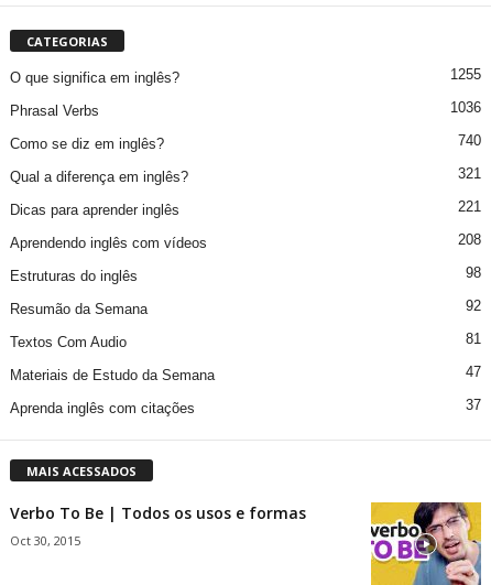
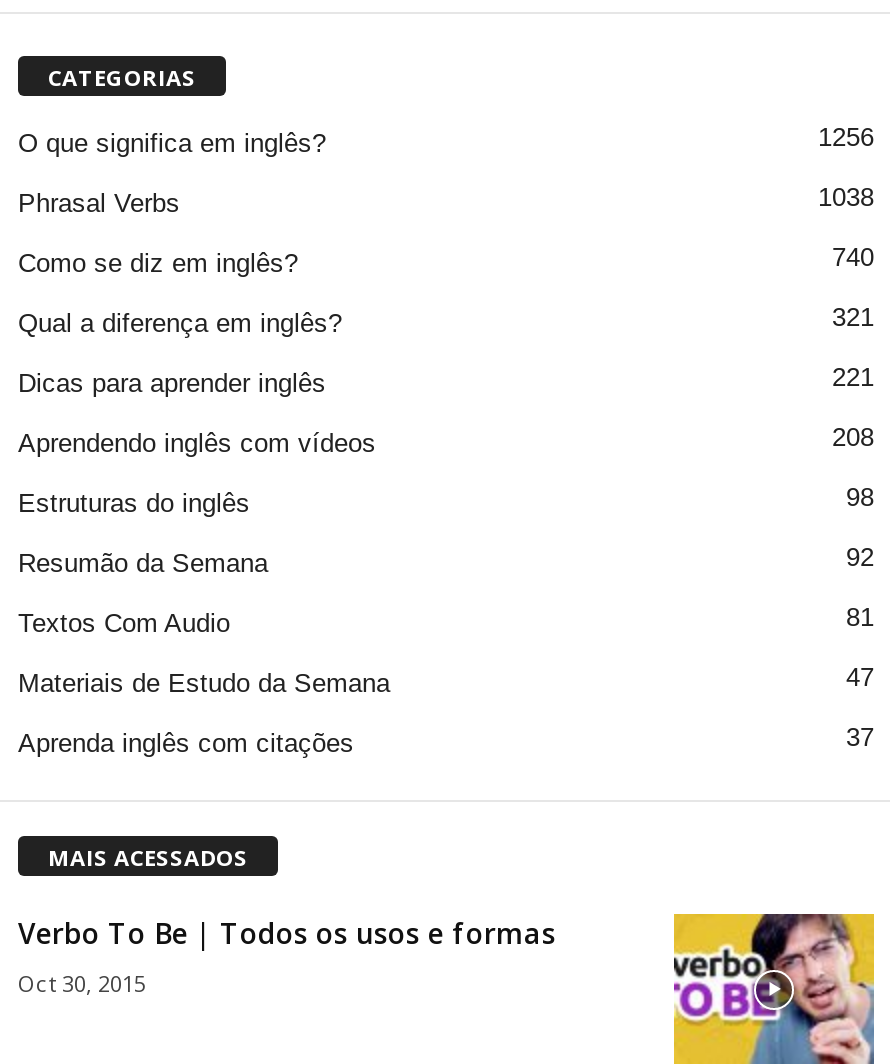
- 1255
+ 1256

- 1036
+ 1038
